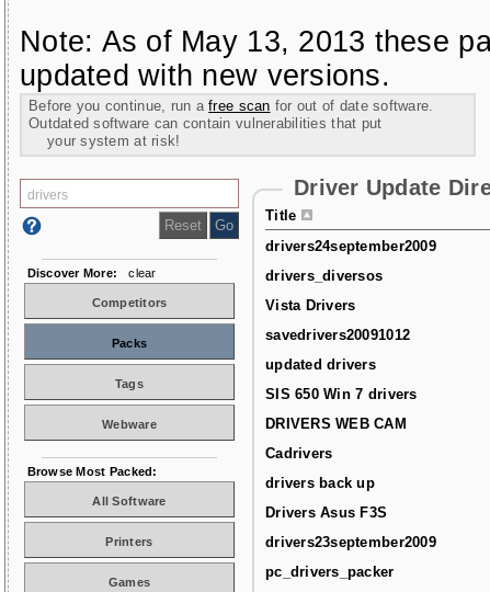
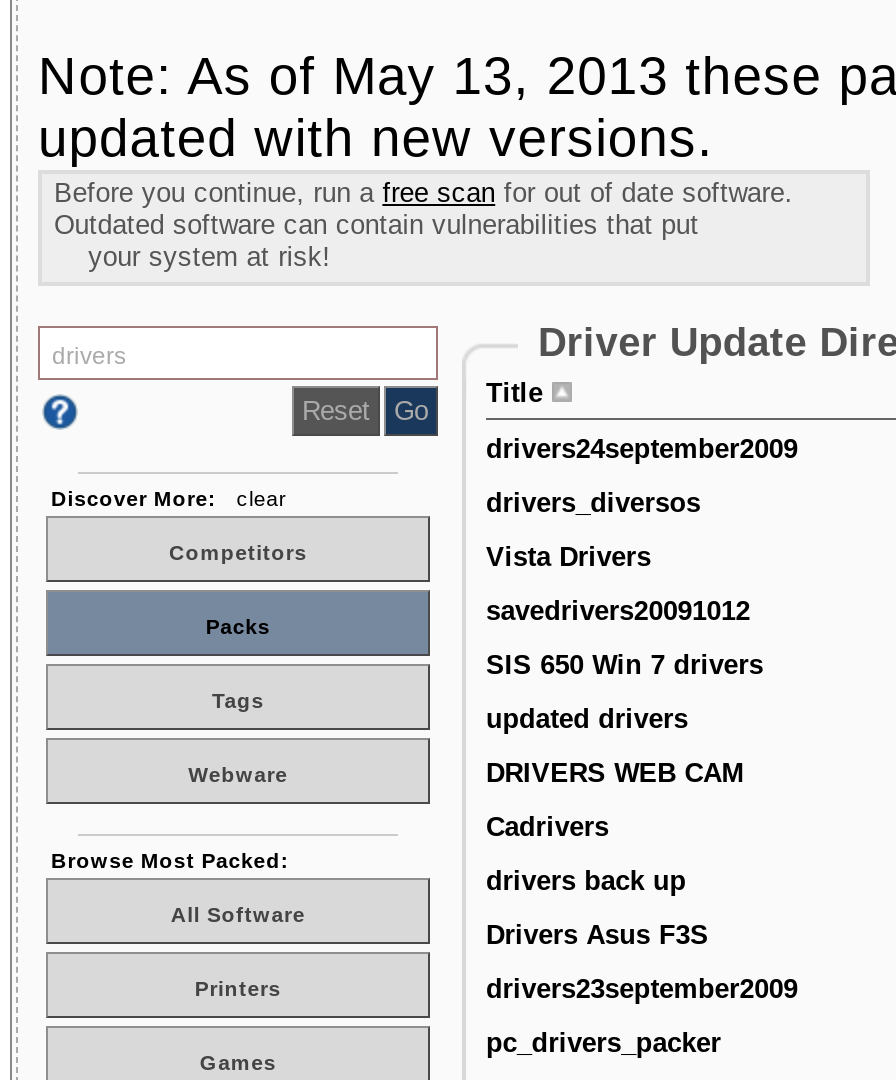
moved down: updated drivers

moved up: SIS 650 Win 7 drivers
